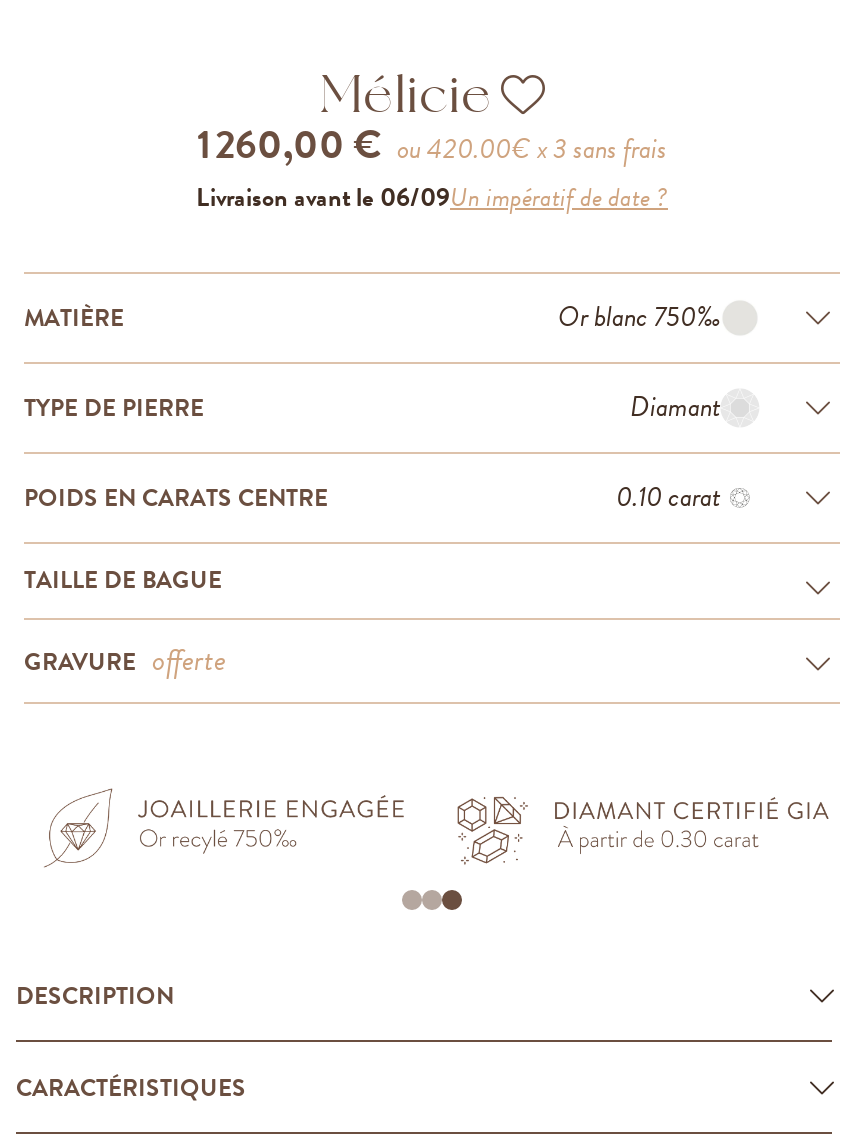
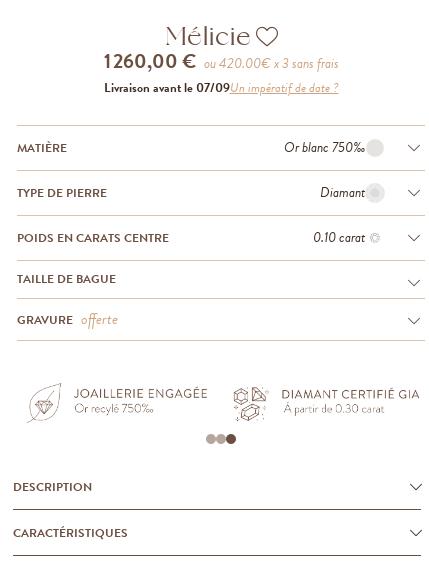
- Livraison avant le 06/09Un impératif de date ?
+ Livraison avant le 07/09Un impératif de date ?
